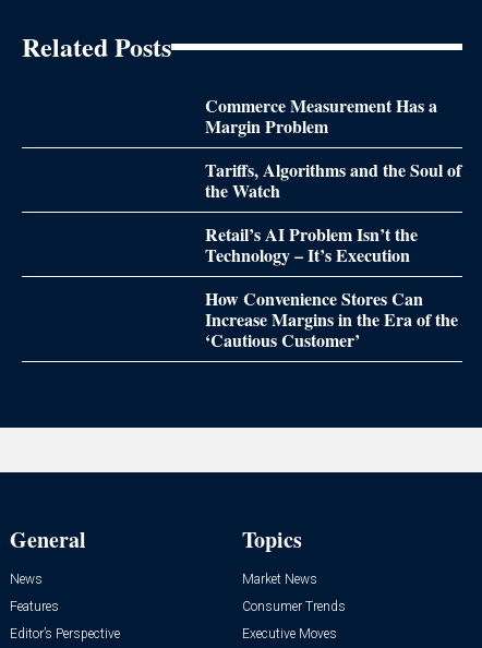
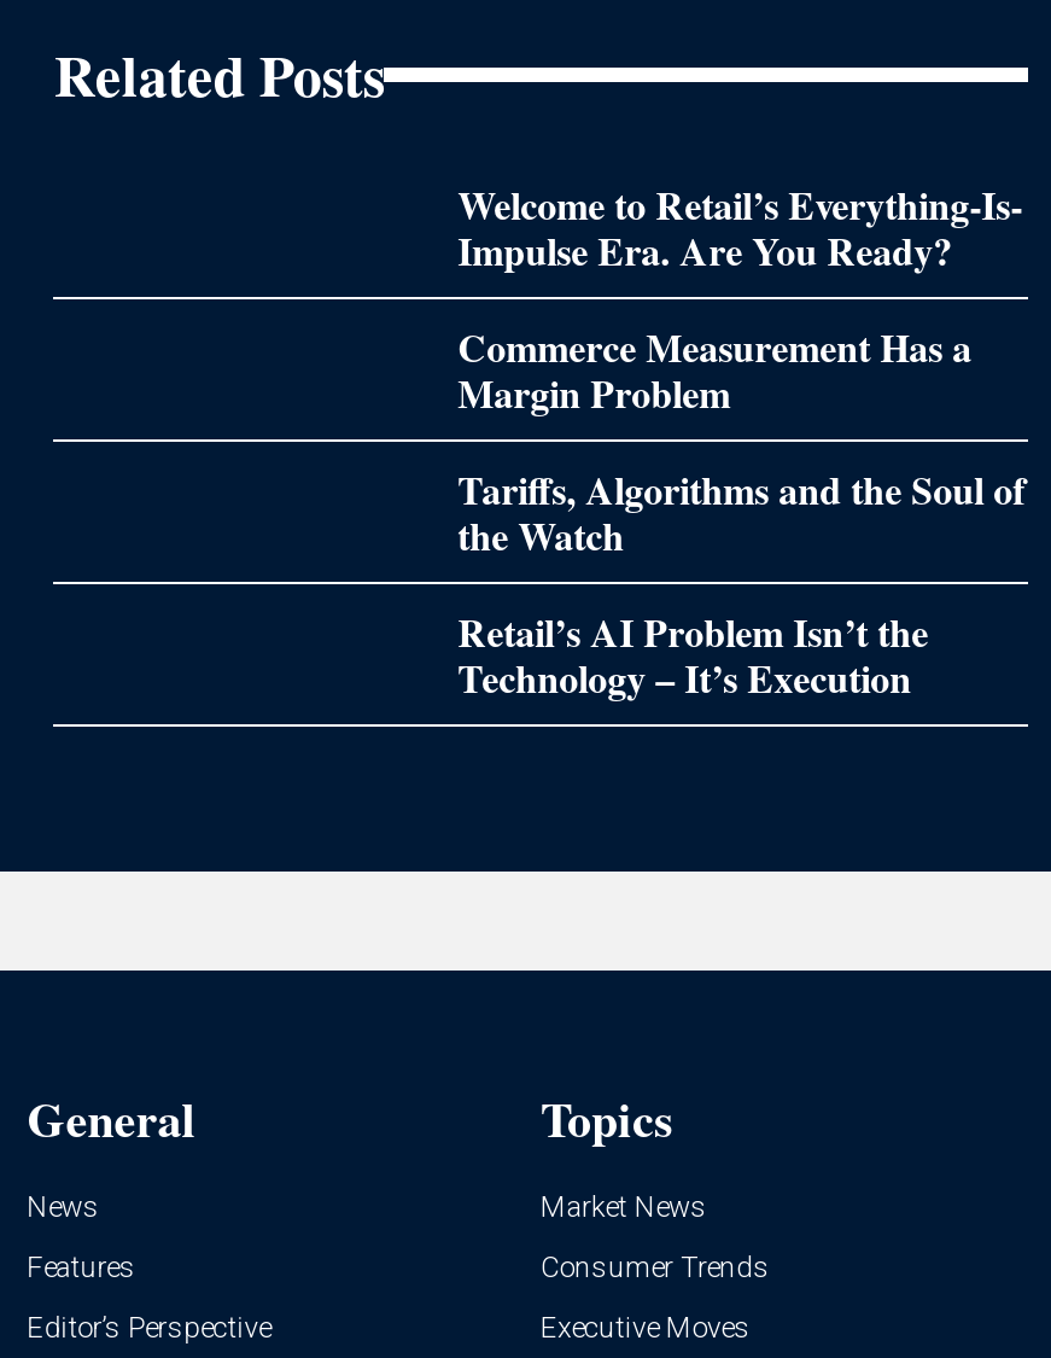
+ Welcome to Retail’s Everything-Is-
+ Impulse Era. Are You Ready?

moved down: Commerce Measurement Has a | Margin Problem | Tariffs, Algorithms and the Soul of | the Watch | Retail’s AI Problem Isn’t the | Technology – It’s Execution

- How Convenience Stores Can
- Increase Margins in the Era of the
- ‘Cautious Customer’
